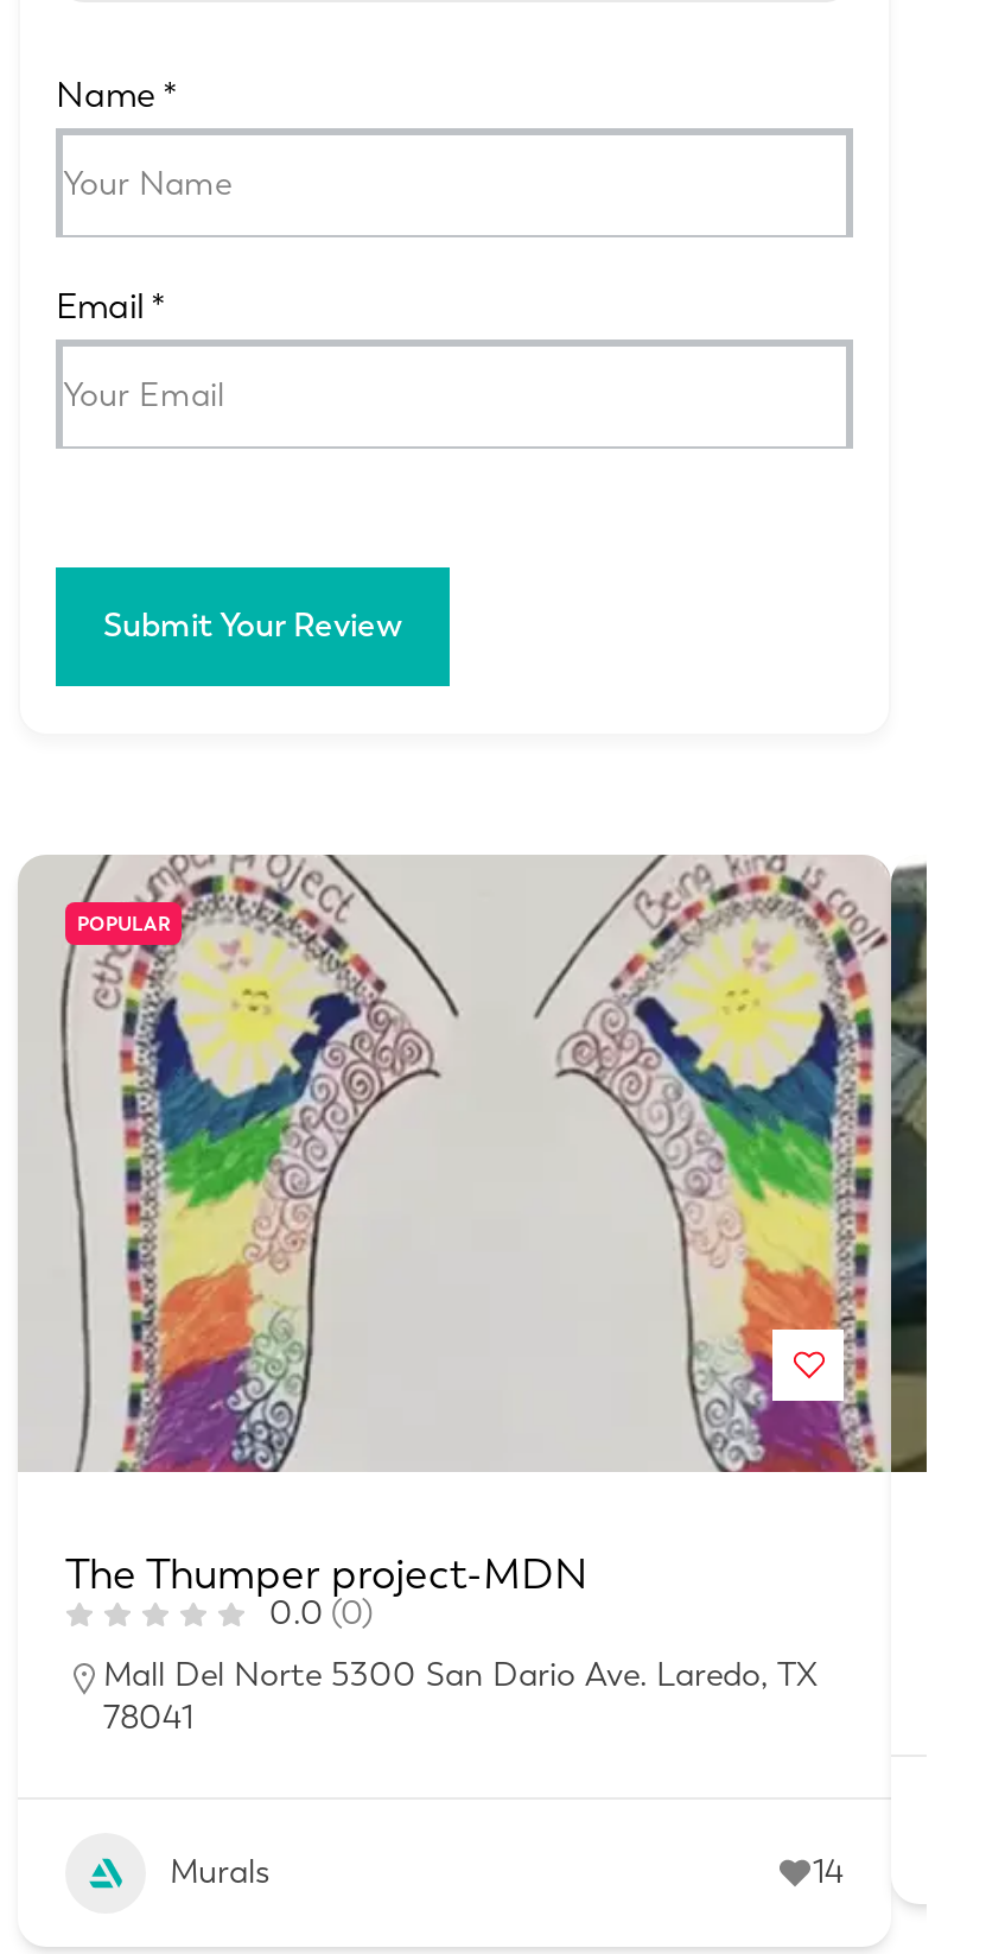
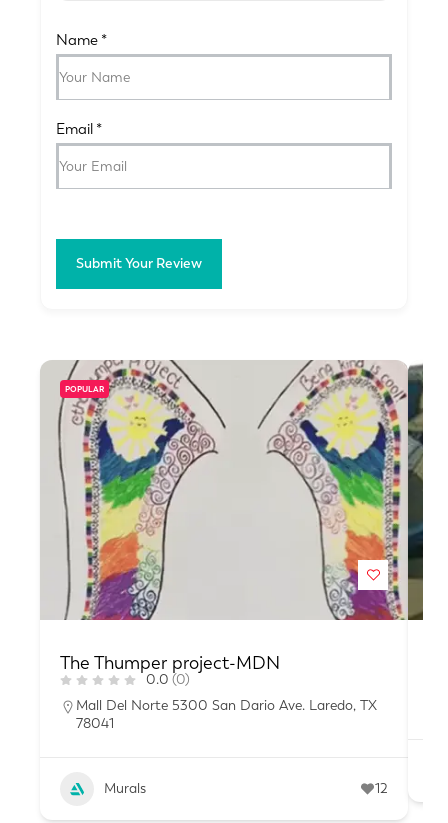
- 14
+ 12
